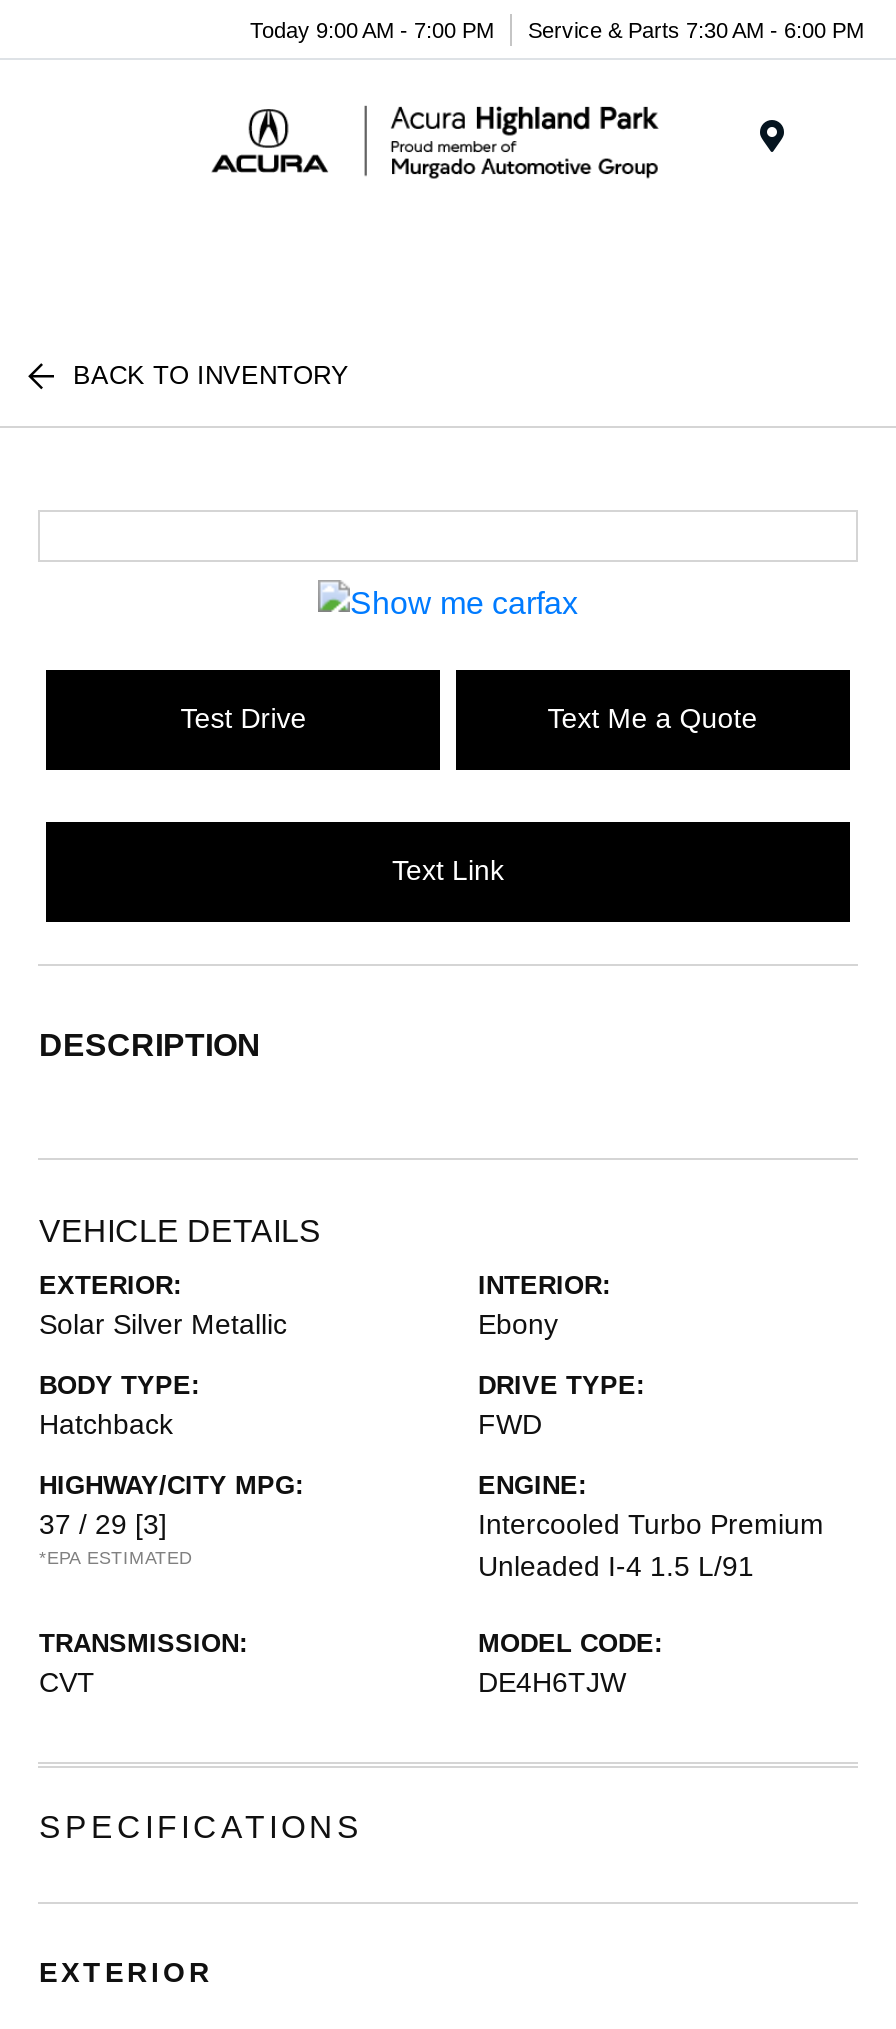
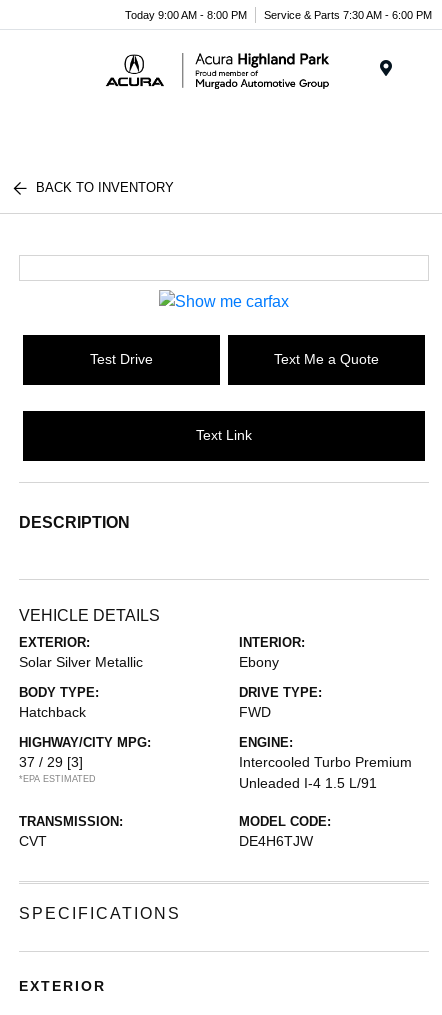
- Today 9:00 AM - 7:00 PM Service & Parts 7:30 AM - 6:00 PM
+ Today 9:00 AM - 8:00 PM Service & Parts 7:30 AM - 6:00 PM
